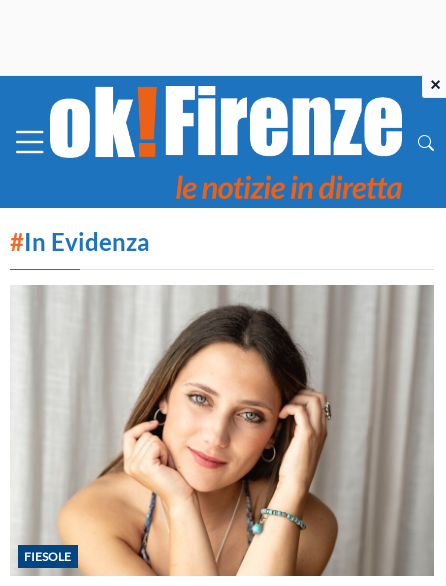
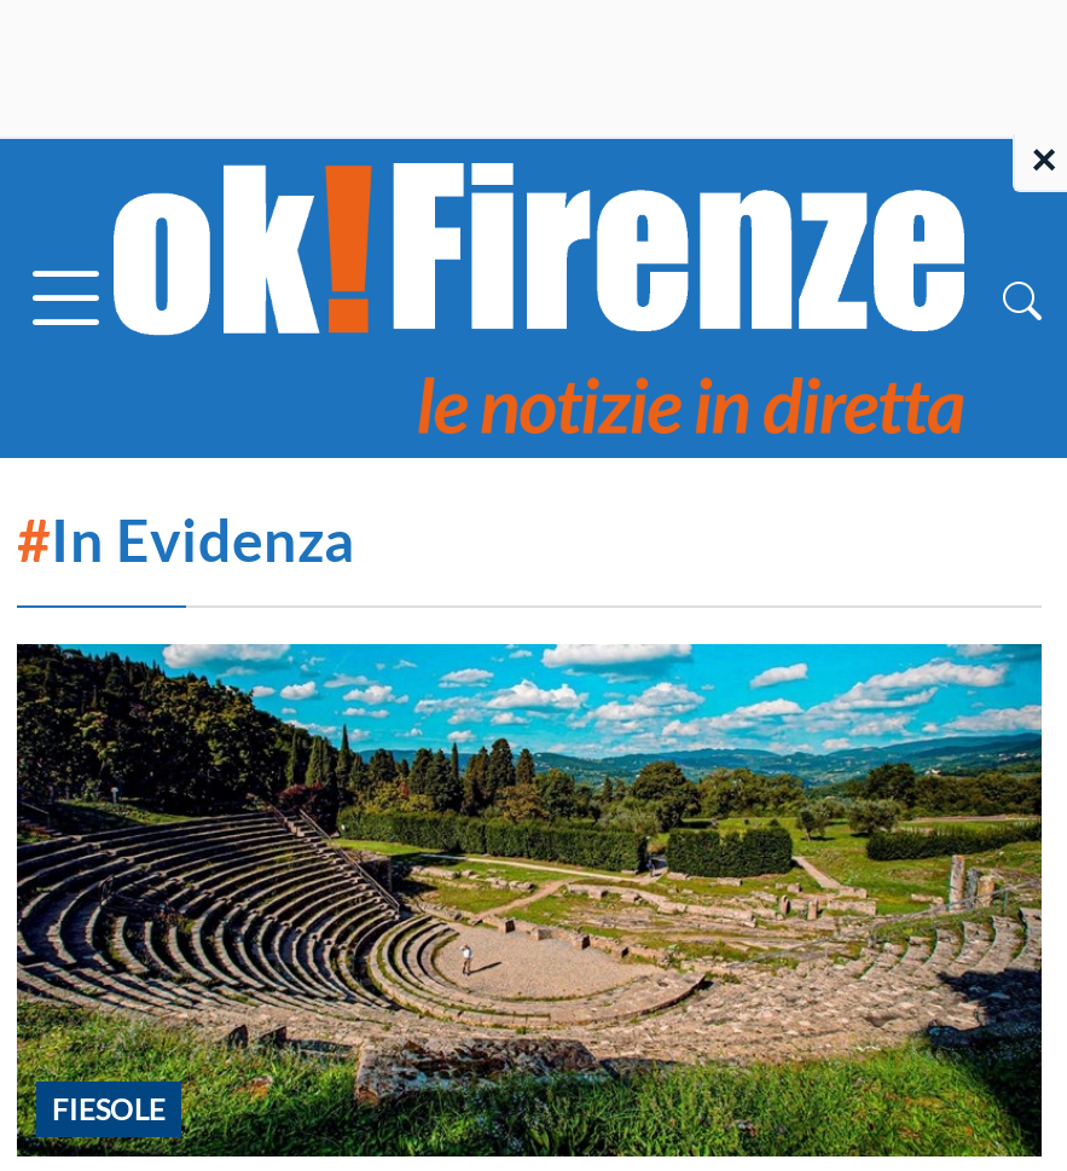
- [image]
+ [image]
